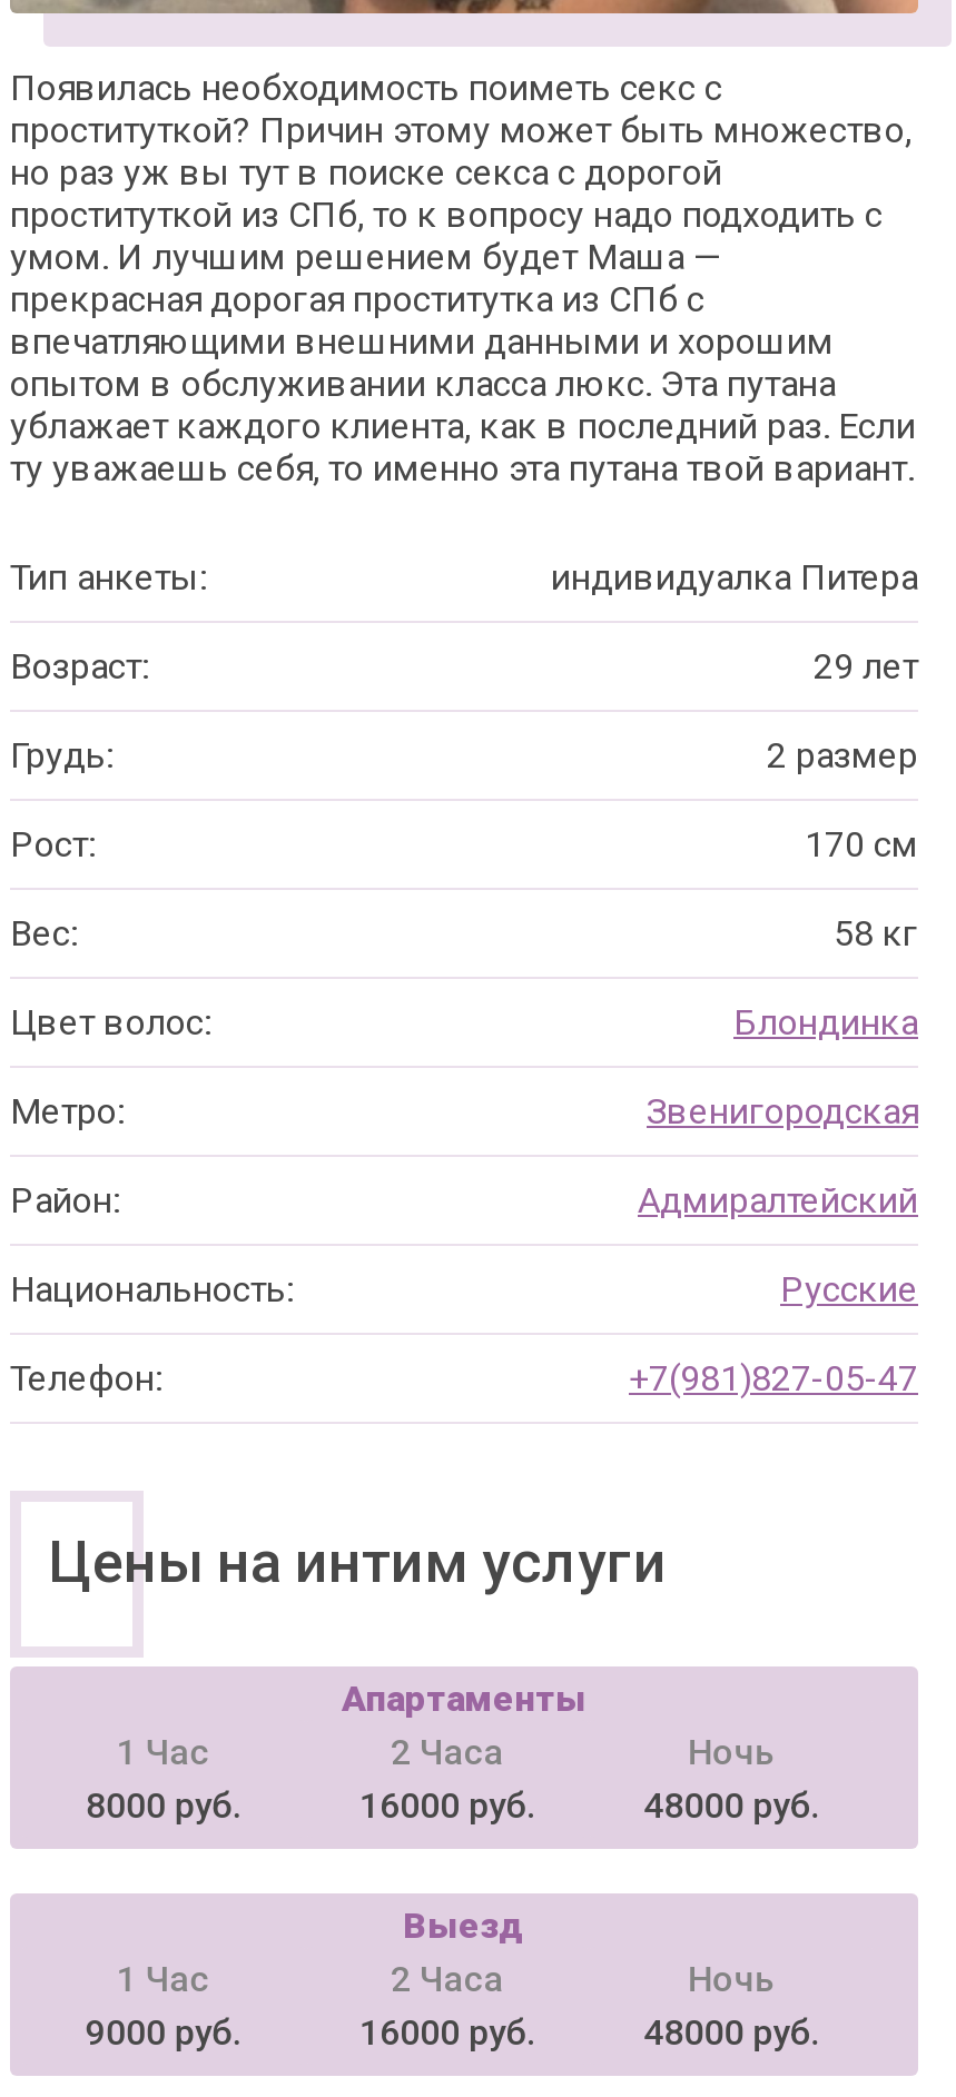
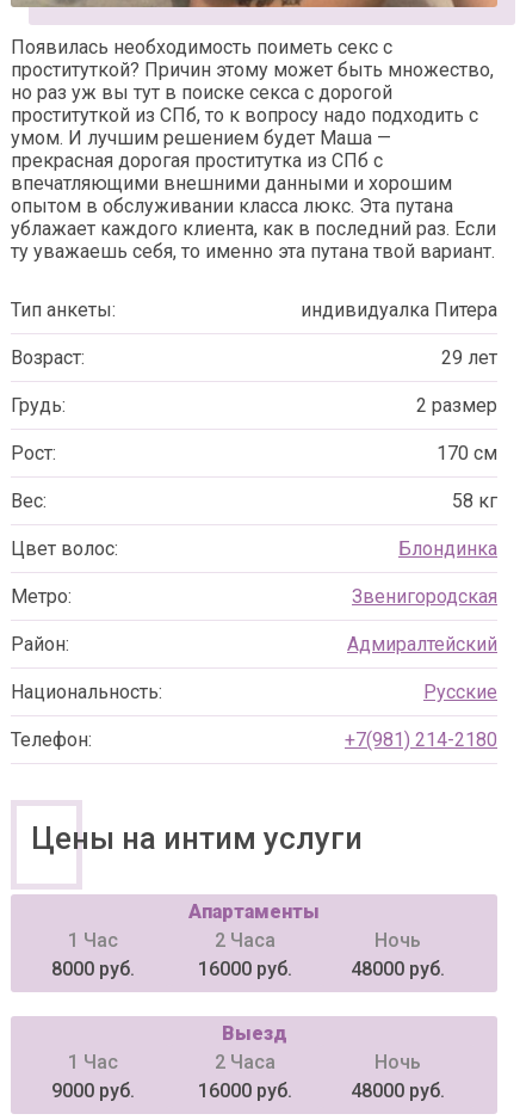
- +7(981)827-05-47
+ +7(981) 214-2180
